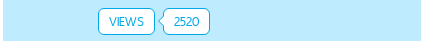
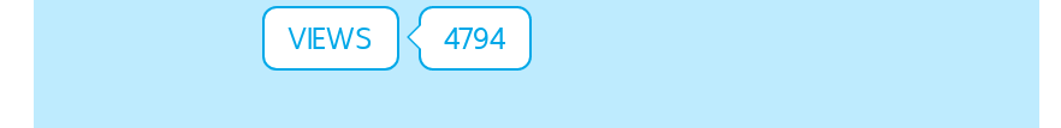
- VIEWS 2520
+ VIEWS 4794
